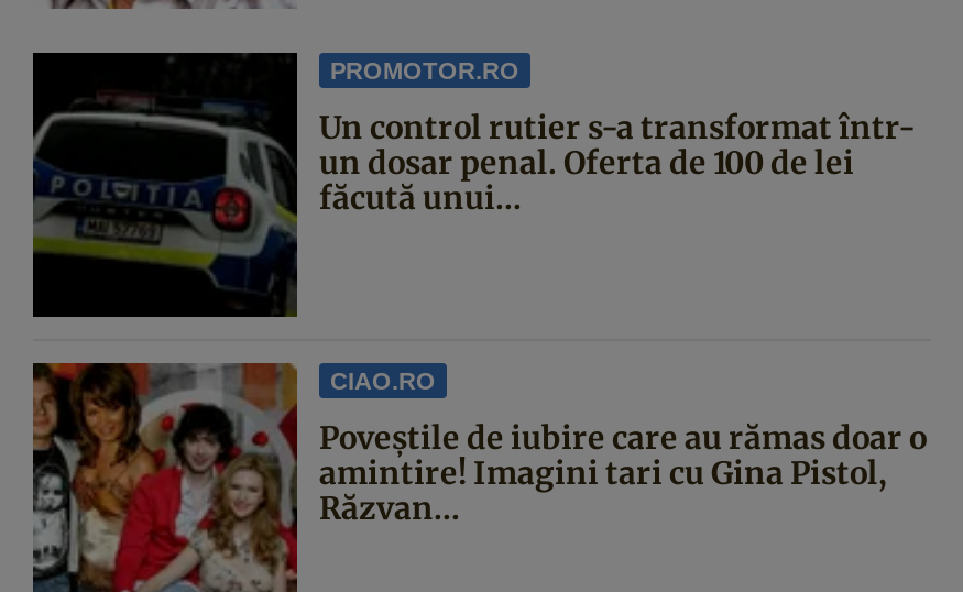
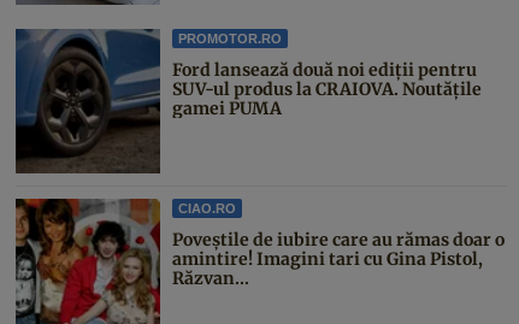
- [image]
- Un control rutier s-a transformat într-
- un dosar penal. Oferta de 100 de lei
- făcută unui...
+ [image]
+ Ford lansează două noi ediții pentru
+ SUV-ul produs la CRAIOVA. Noutățile
+ gamei PUMA
